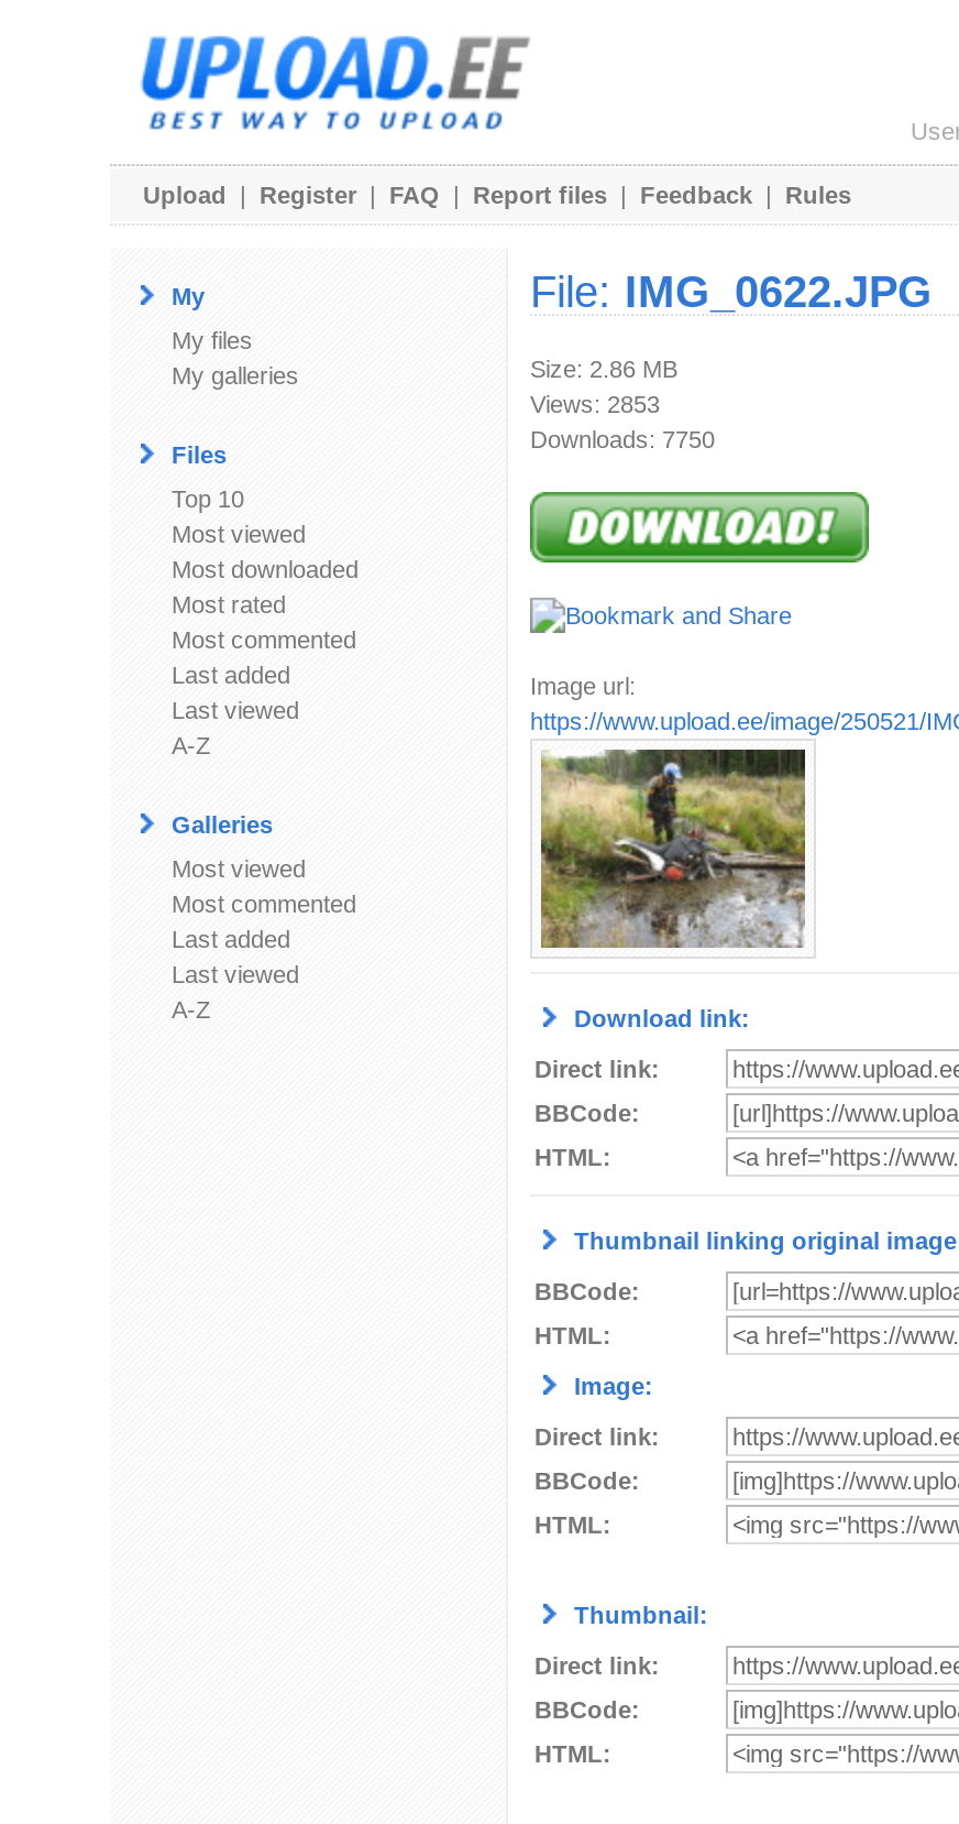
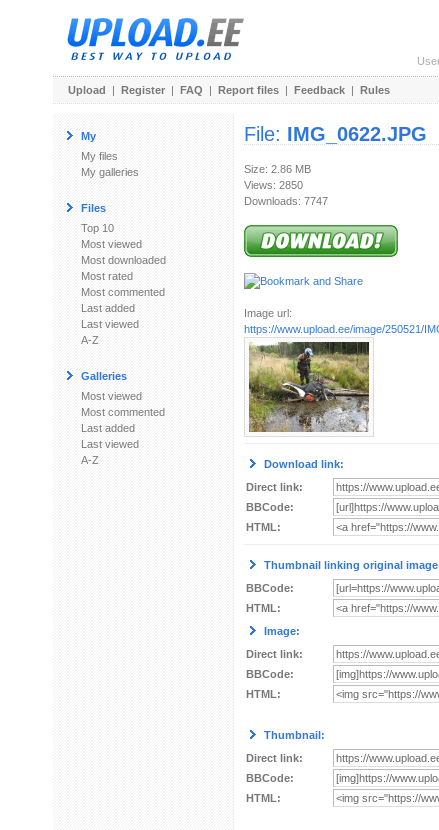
- Views: 2853
+ Views: 2850

- Downloads: 7750
+ Downloads: 7747
